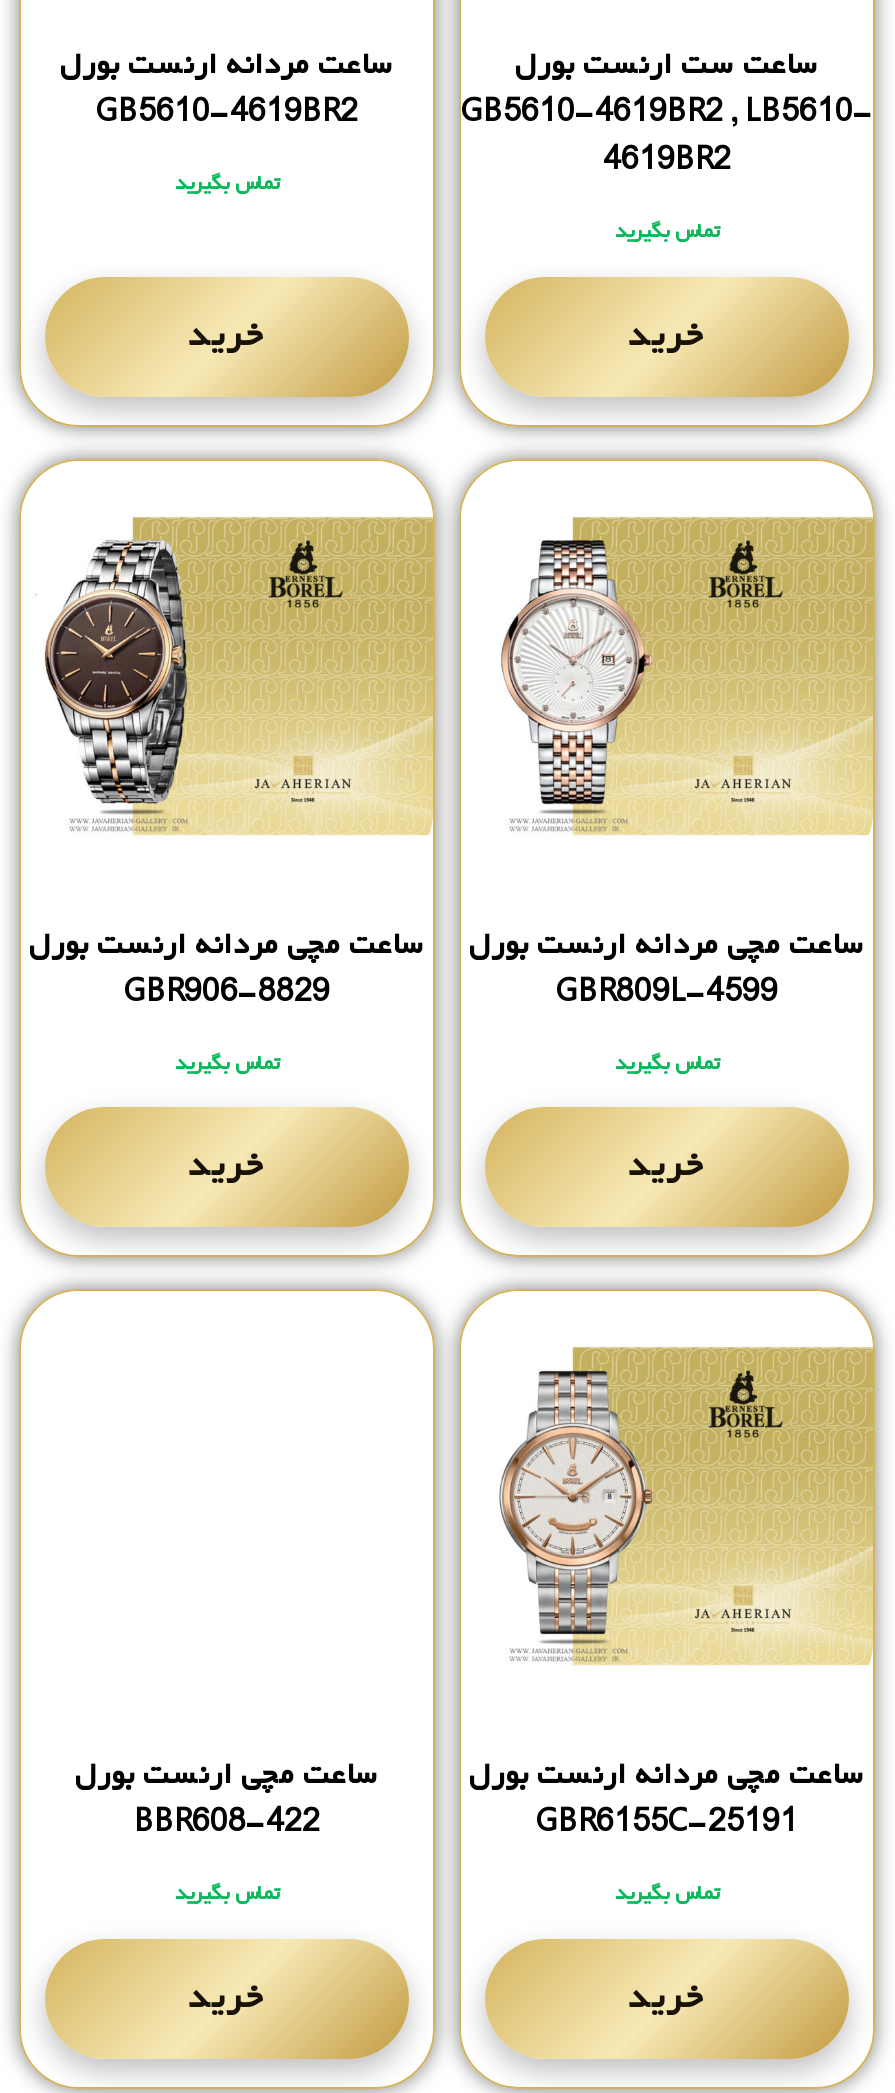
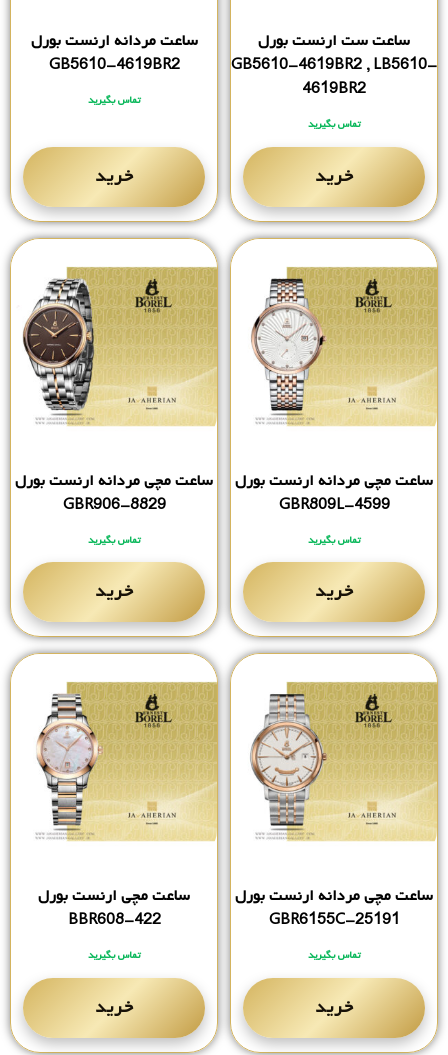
+ [image]
